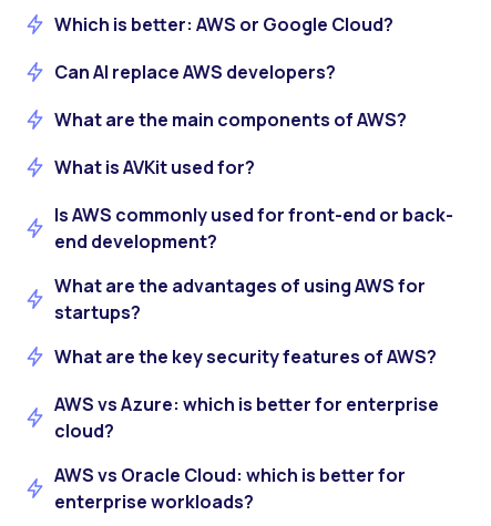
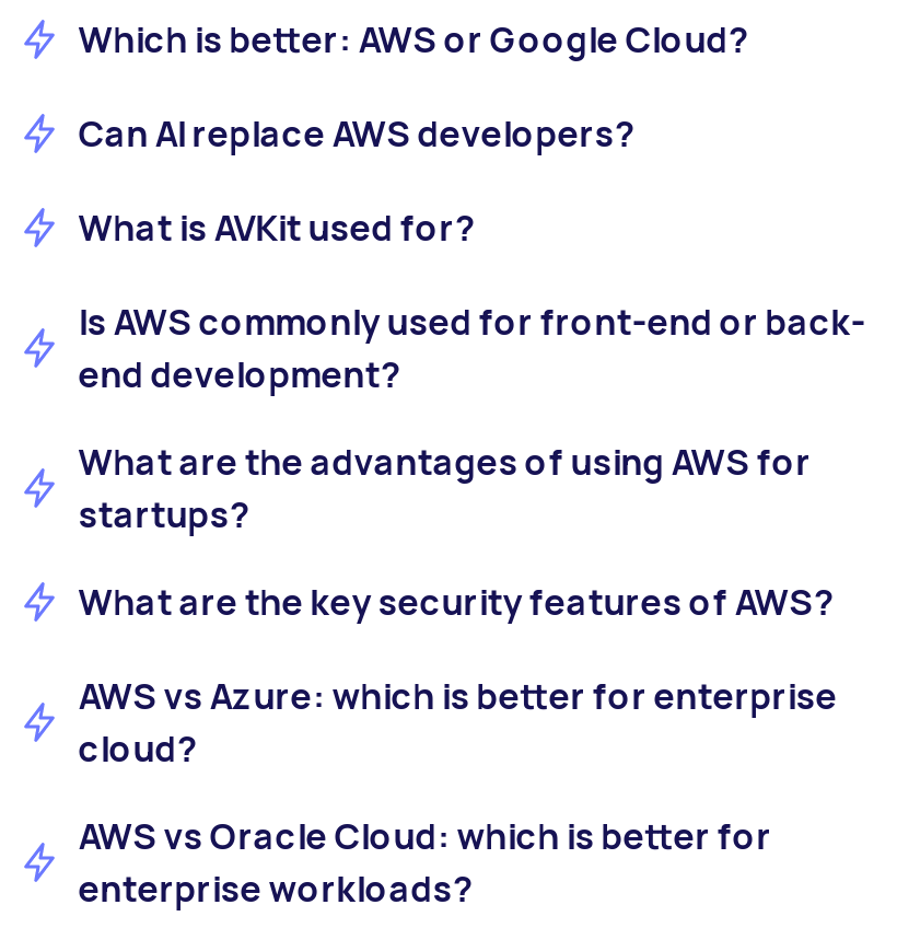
- What are the main components of AWS?
